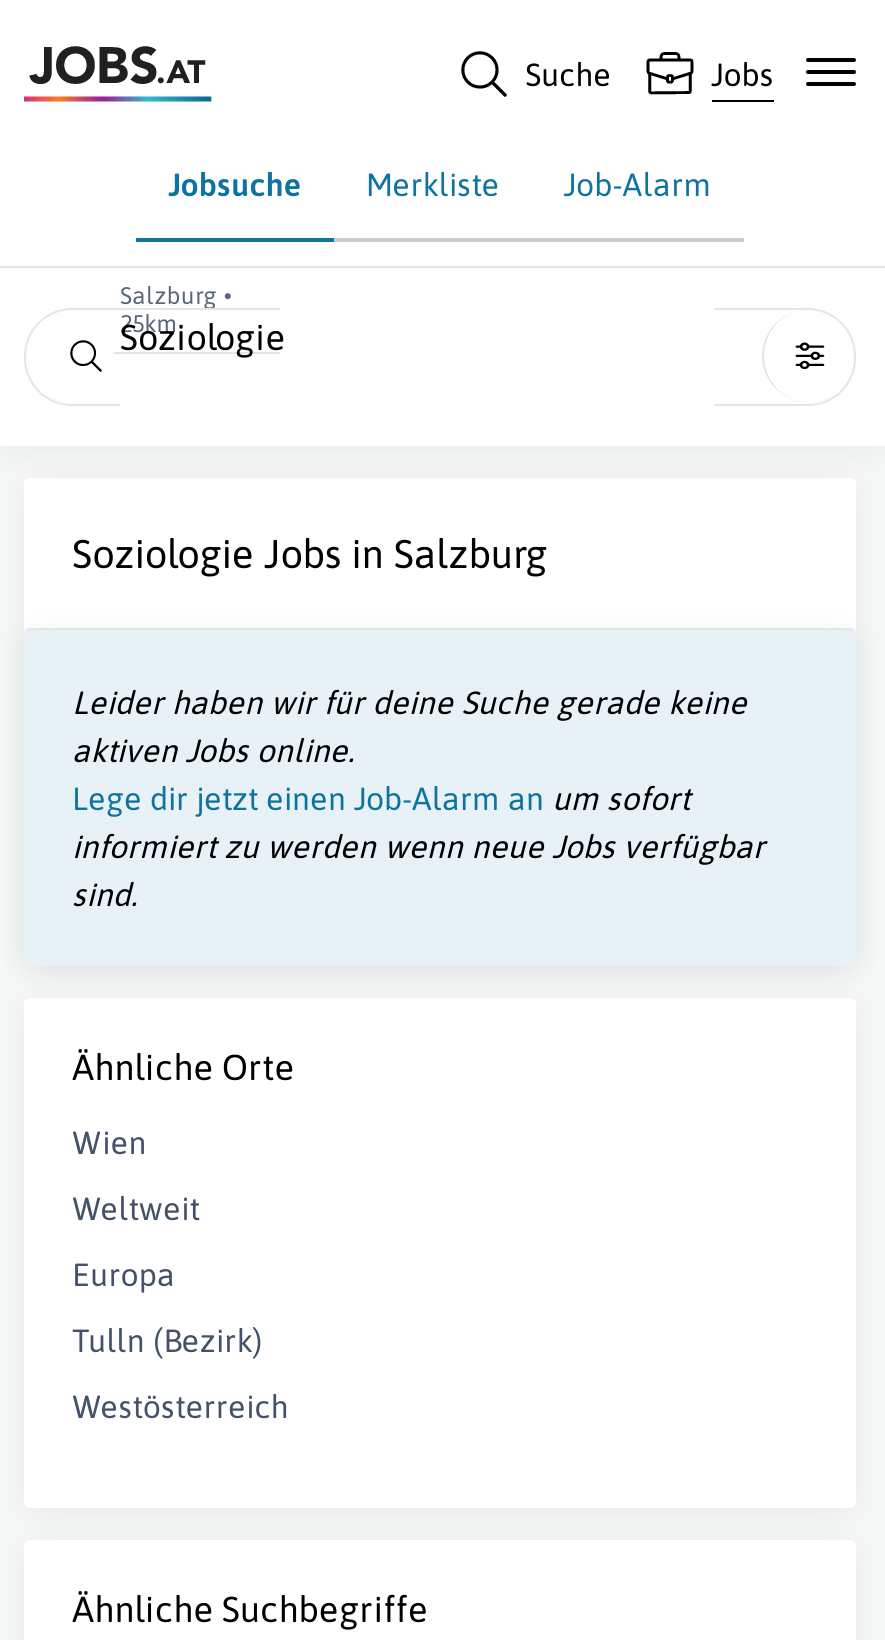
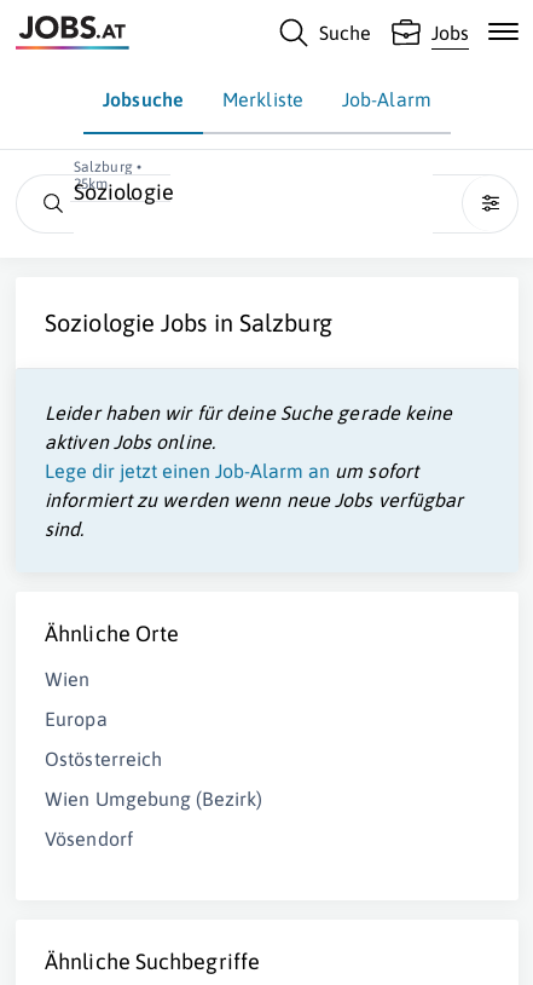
- Weltweit

moved up: Europa

- Tulln (Bezirk)
- Westösterreich
+ Ostösterreich
+ Wien Umgebung (Bezirk)
+ Vösendorf
